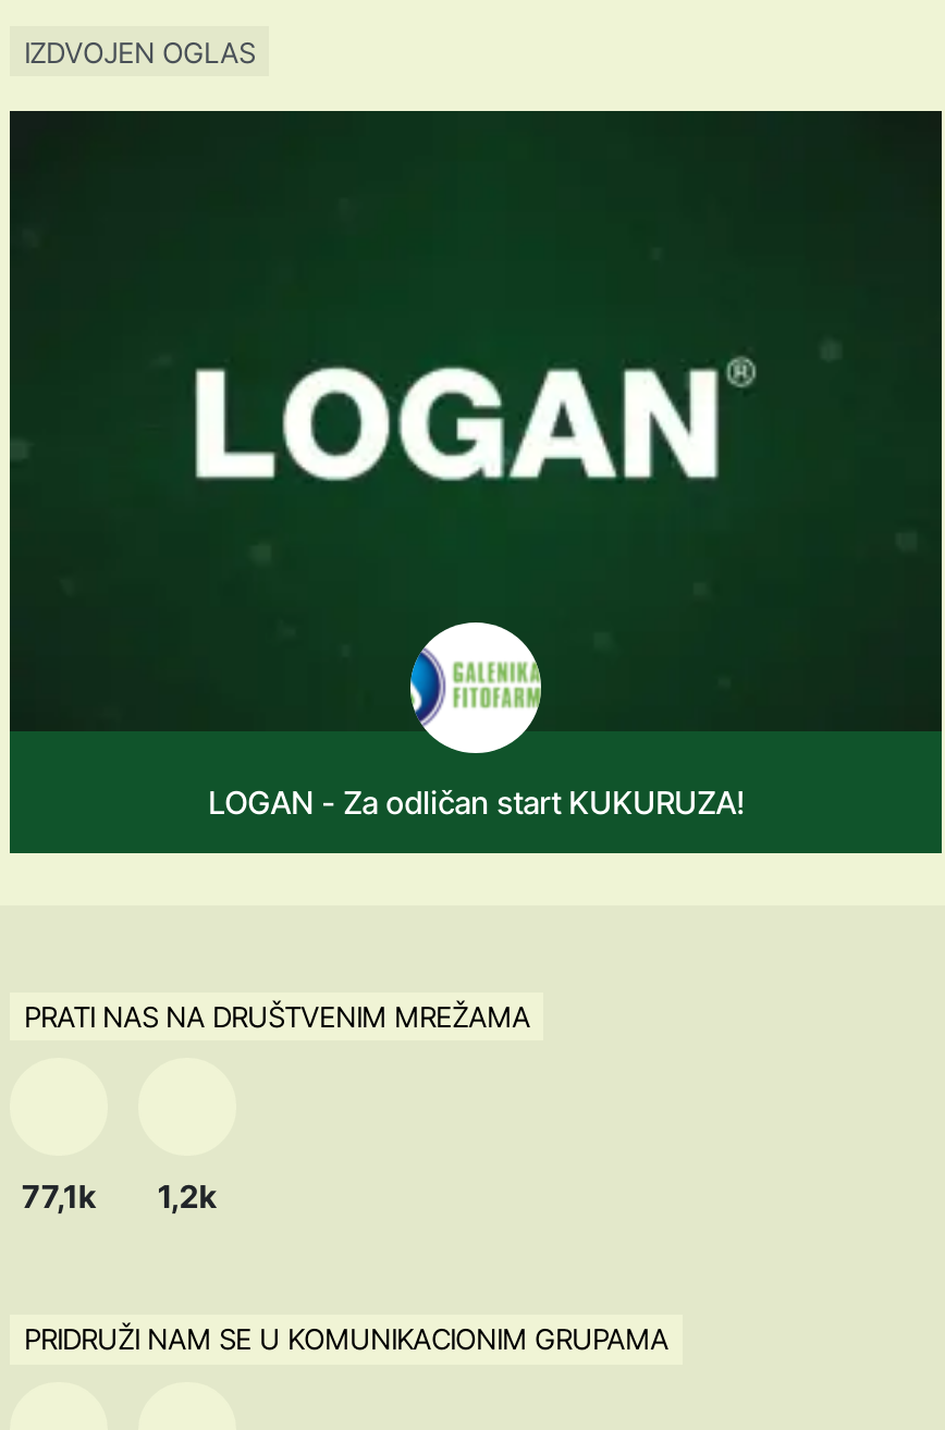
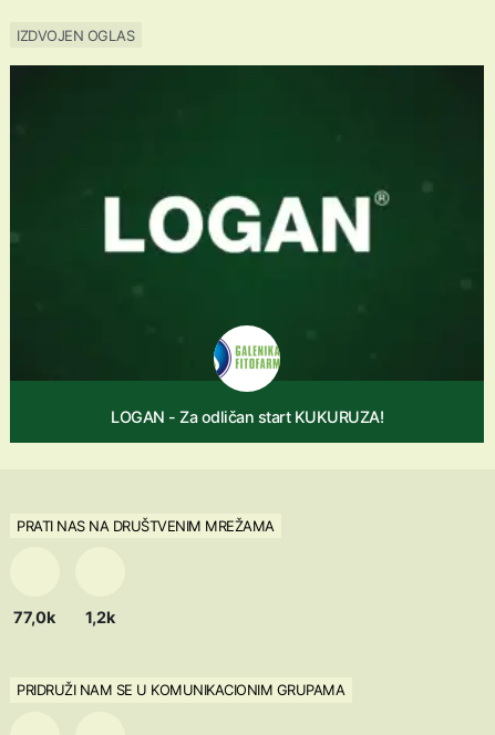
- 77,1k 1,2k
+ 77,0k 1,2k
